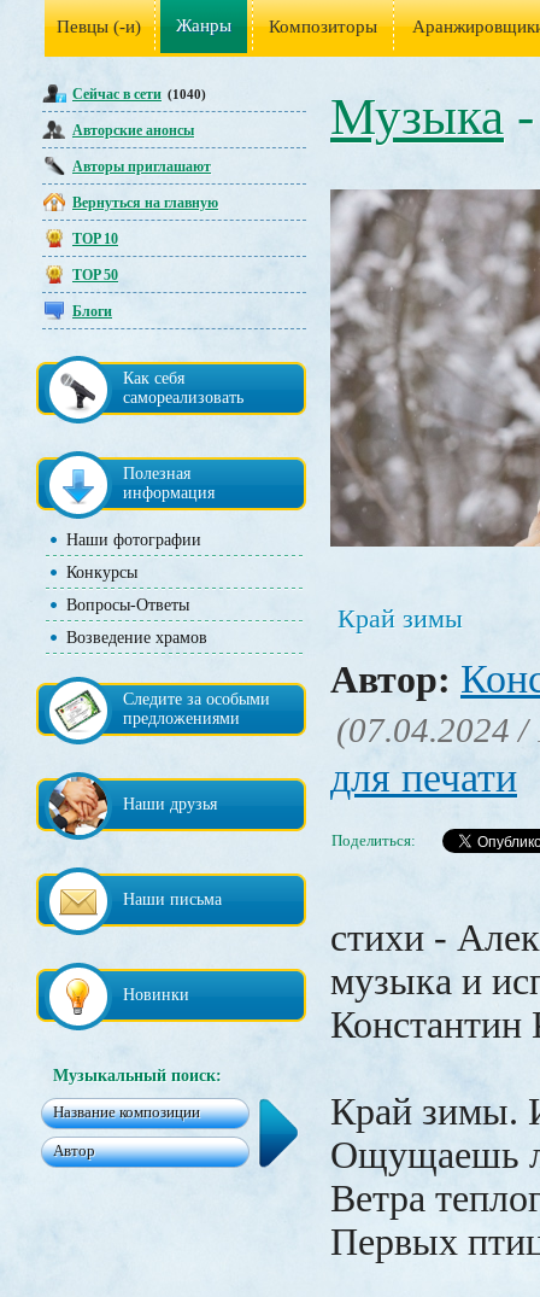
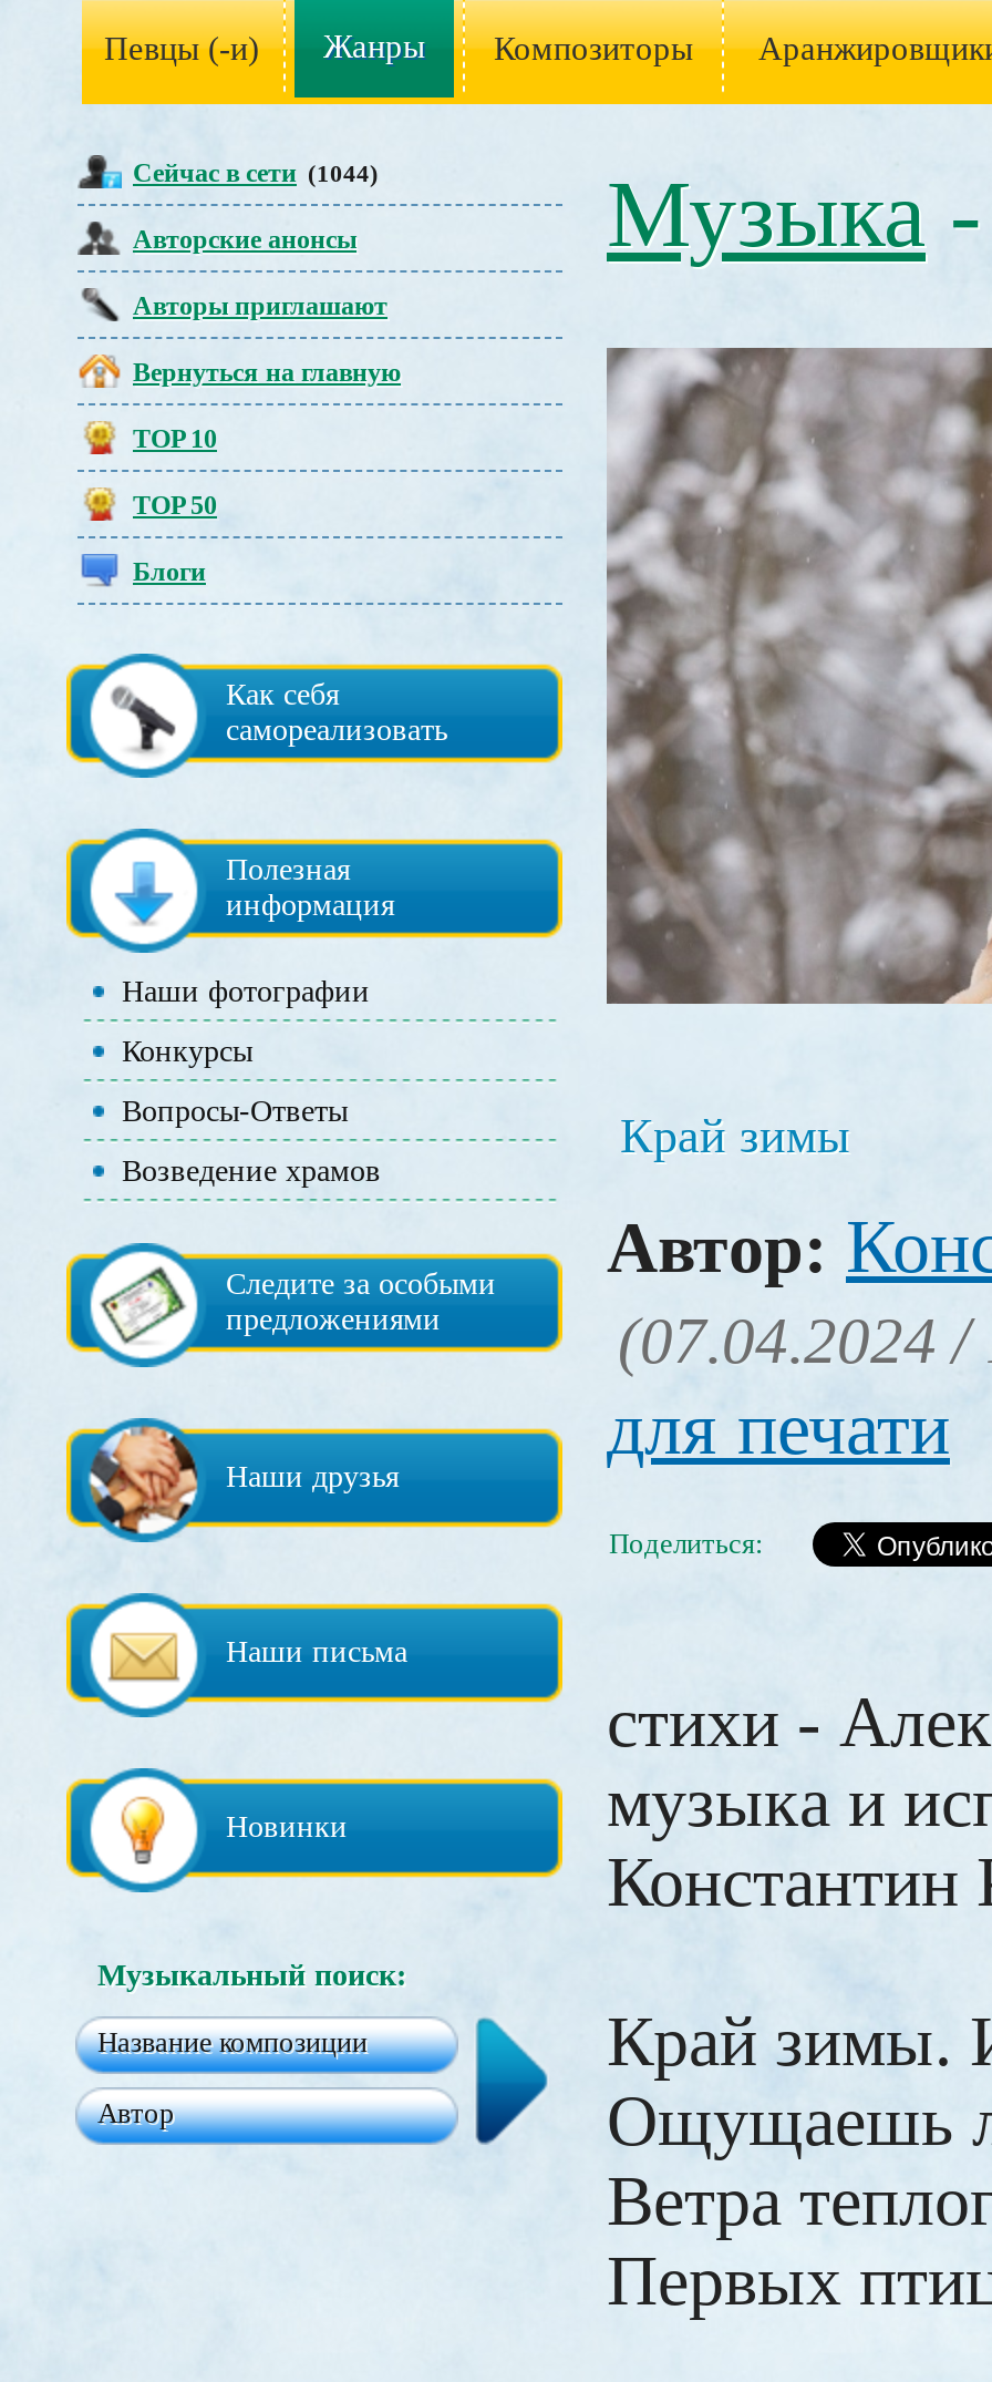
- Сейчас в сети (1040)
+ Сейчас в сети (1044)
